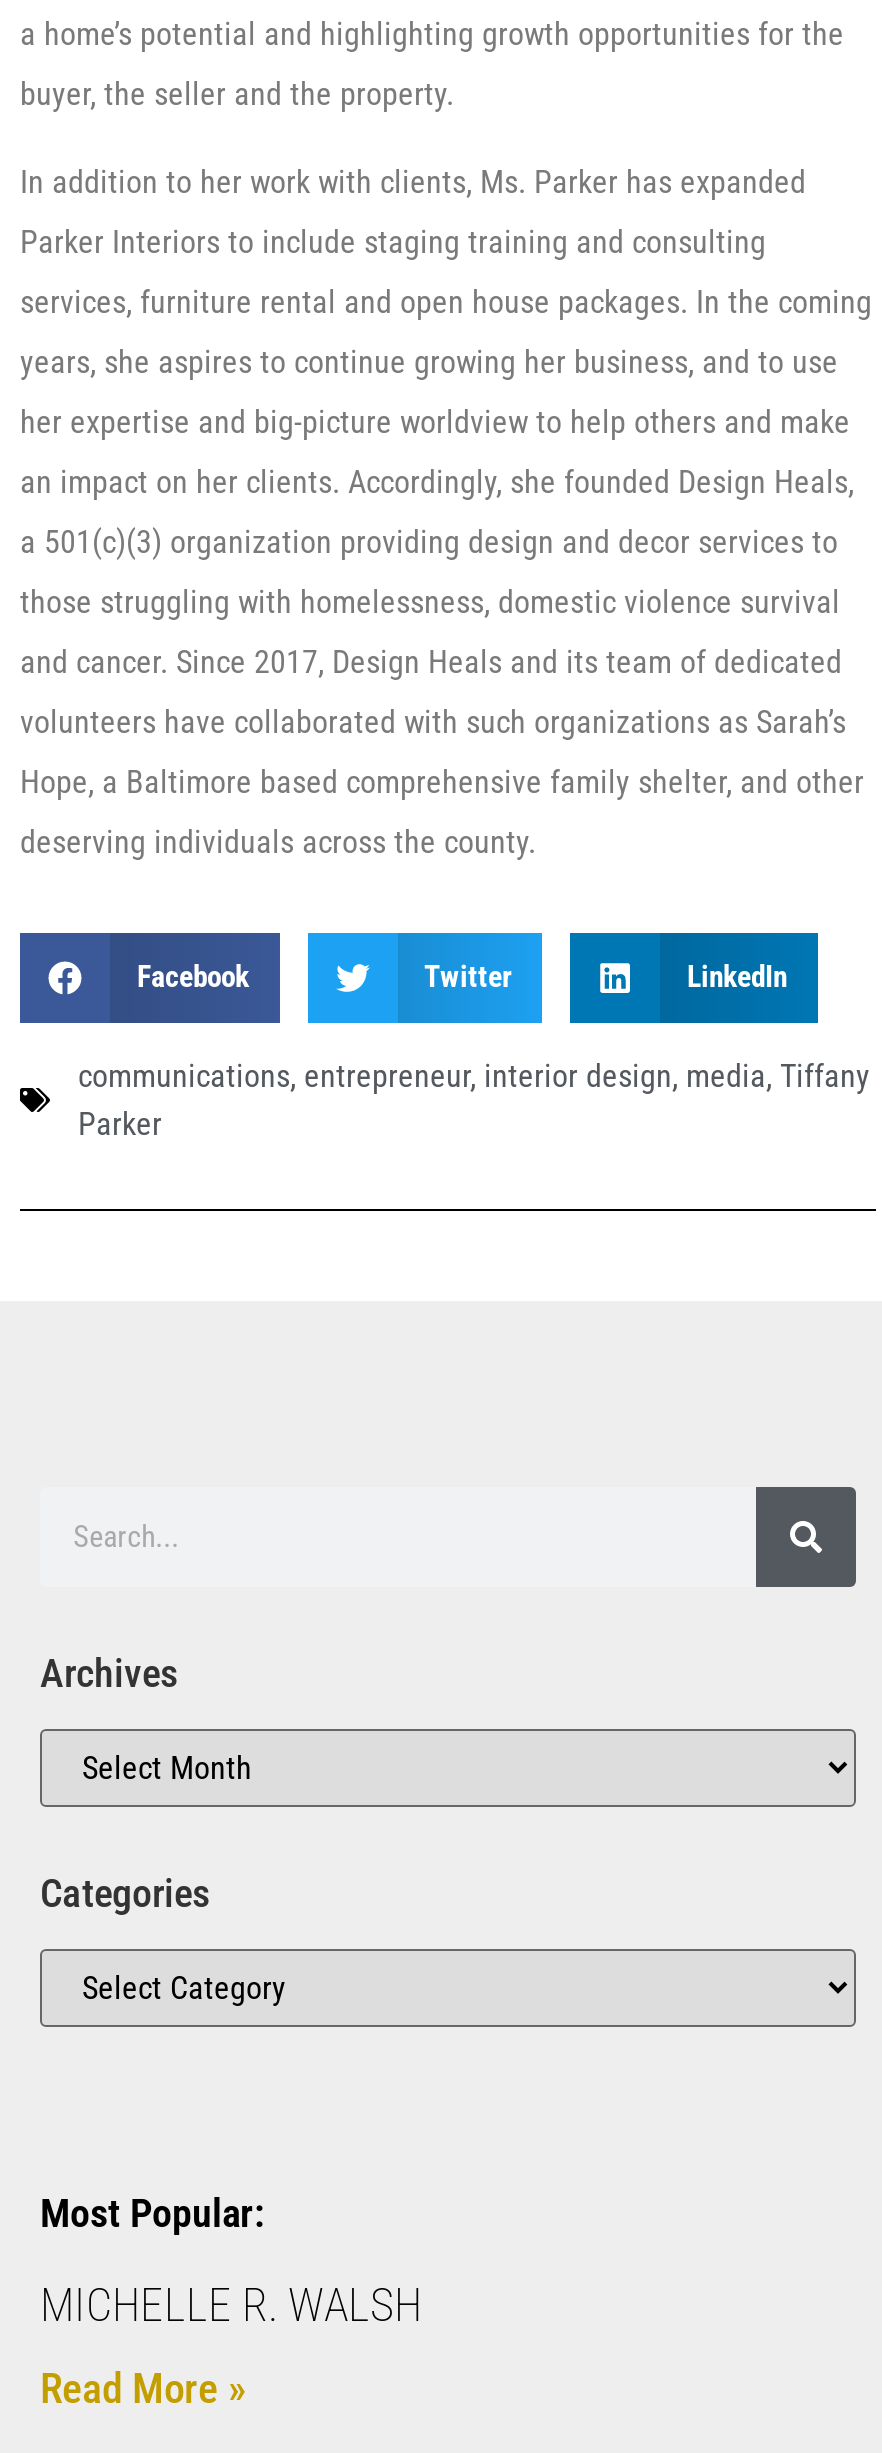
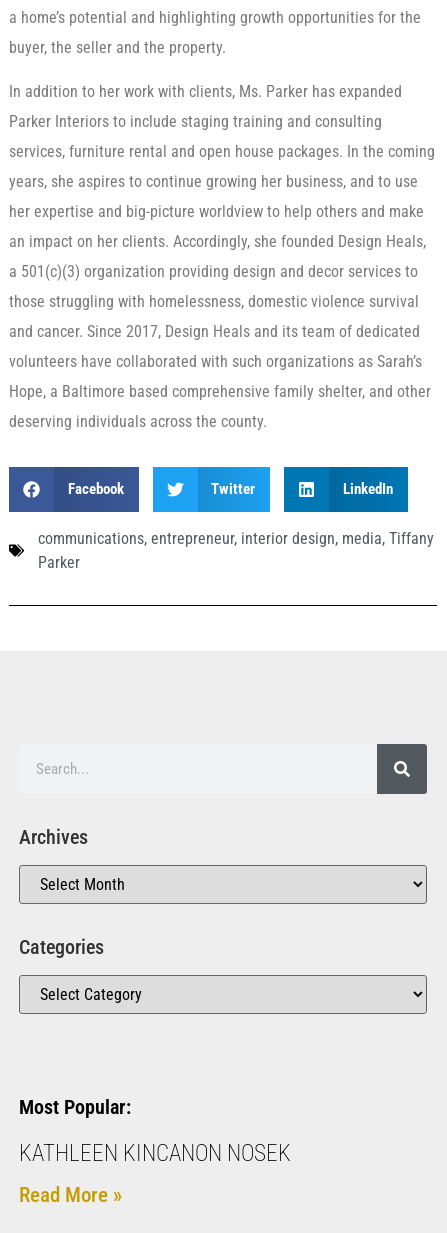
- MICHELLE R. WALSH
+ KATHLEEN KINCANON NOSEK
